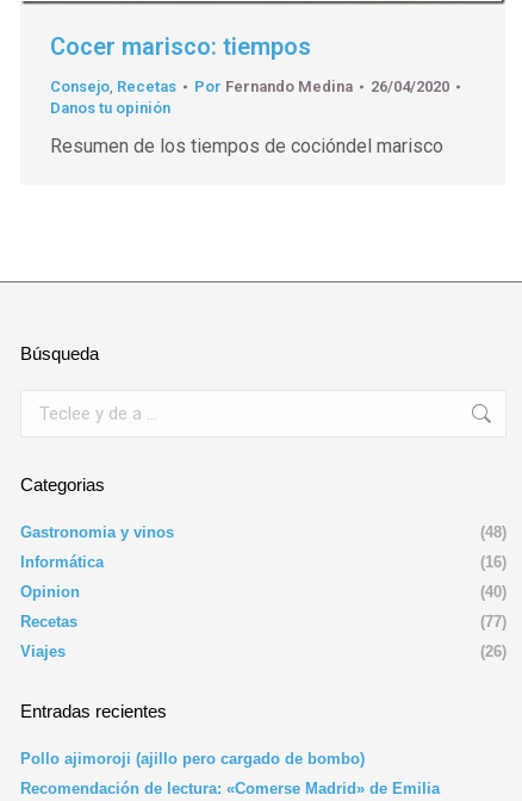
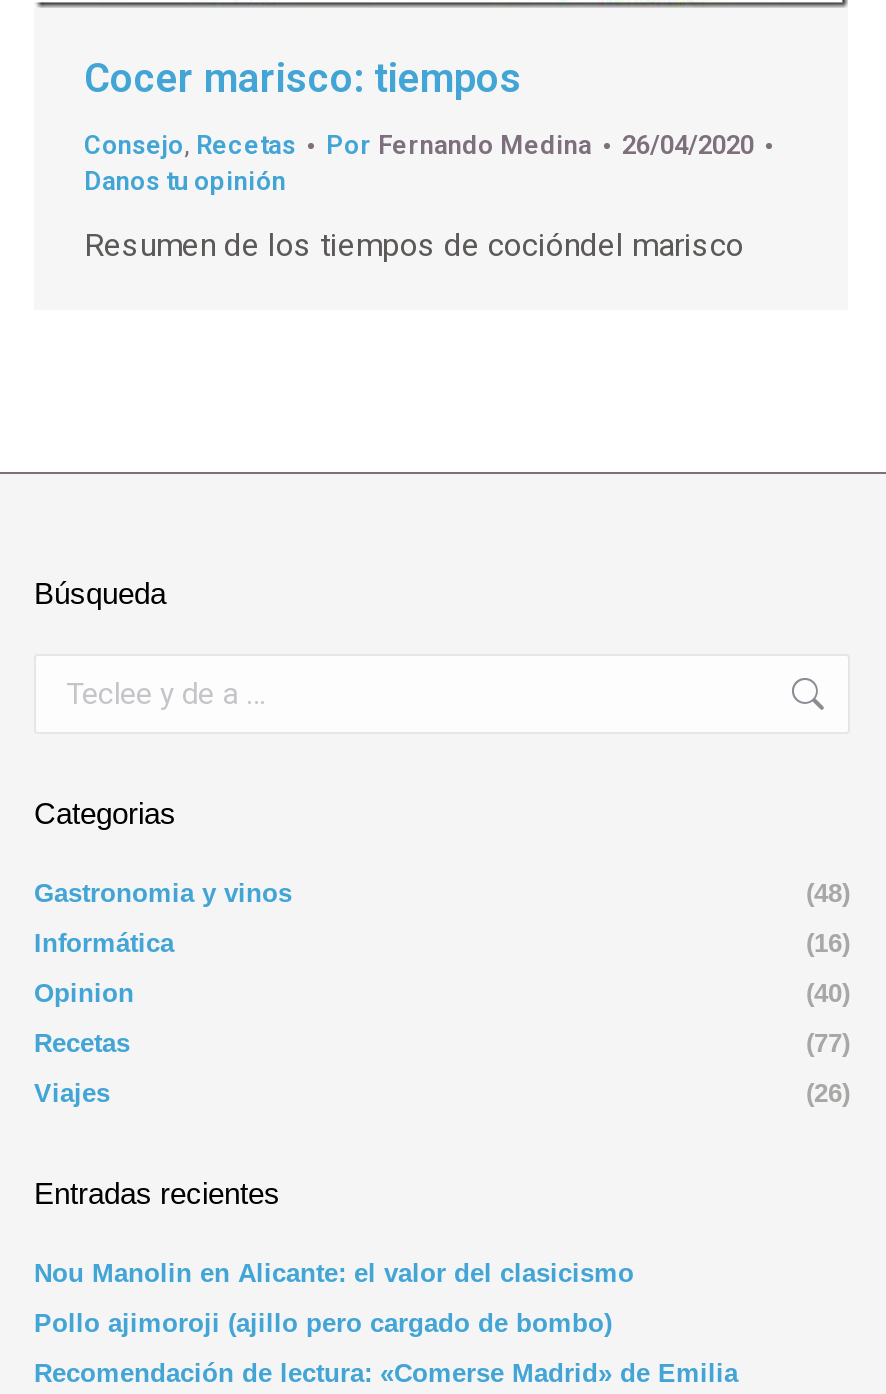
+ Nou Manolin en Alicante: el valor del clasicismo
